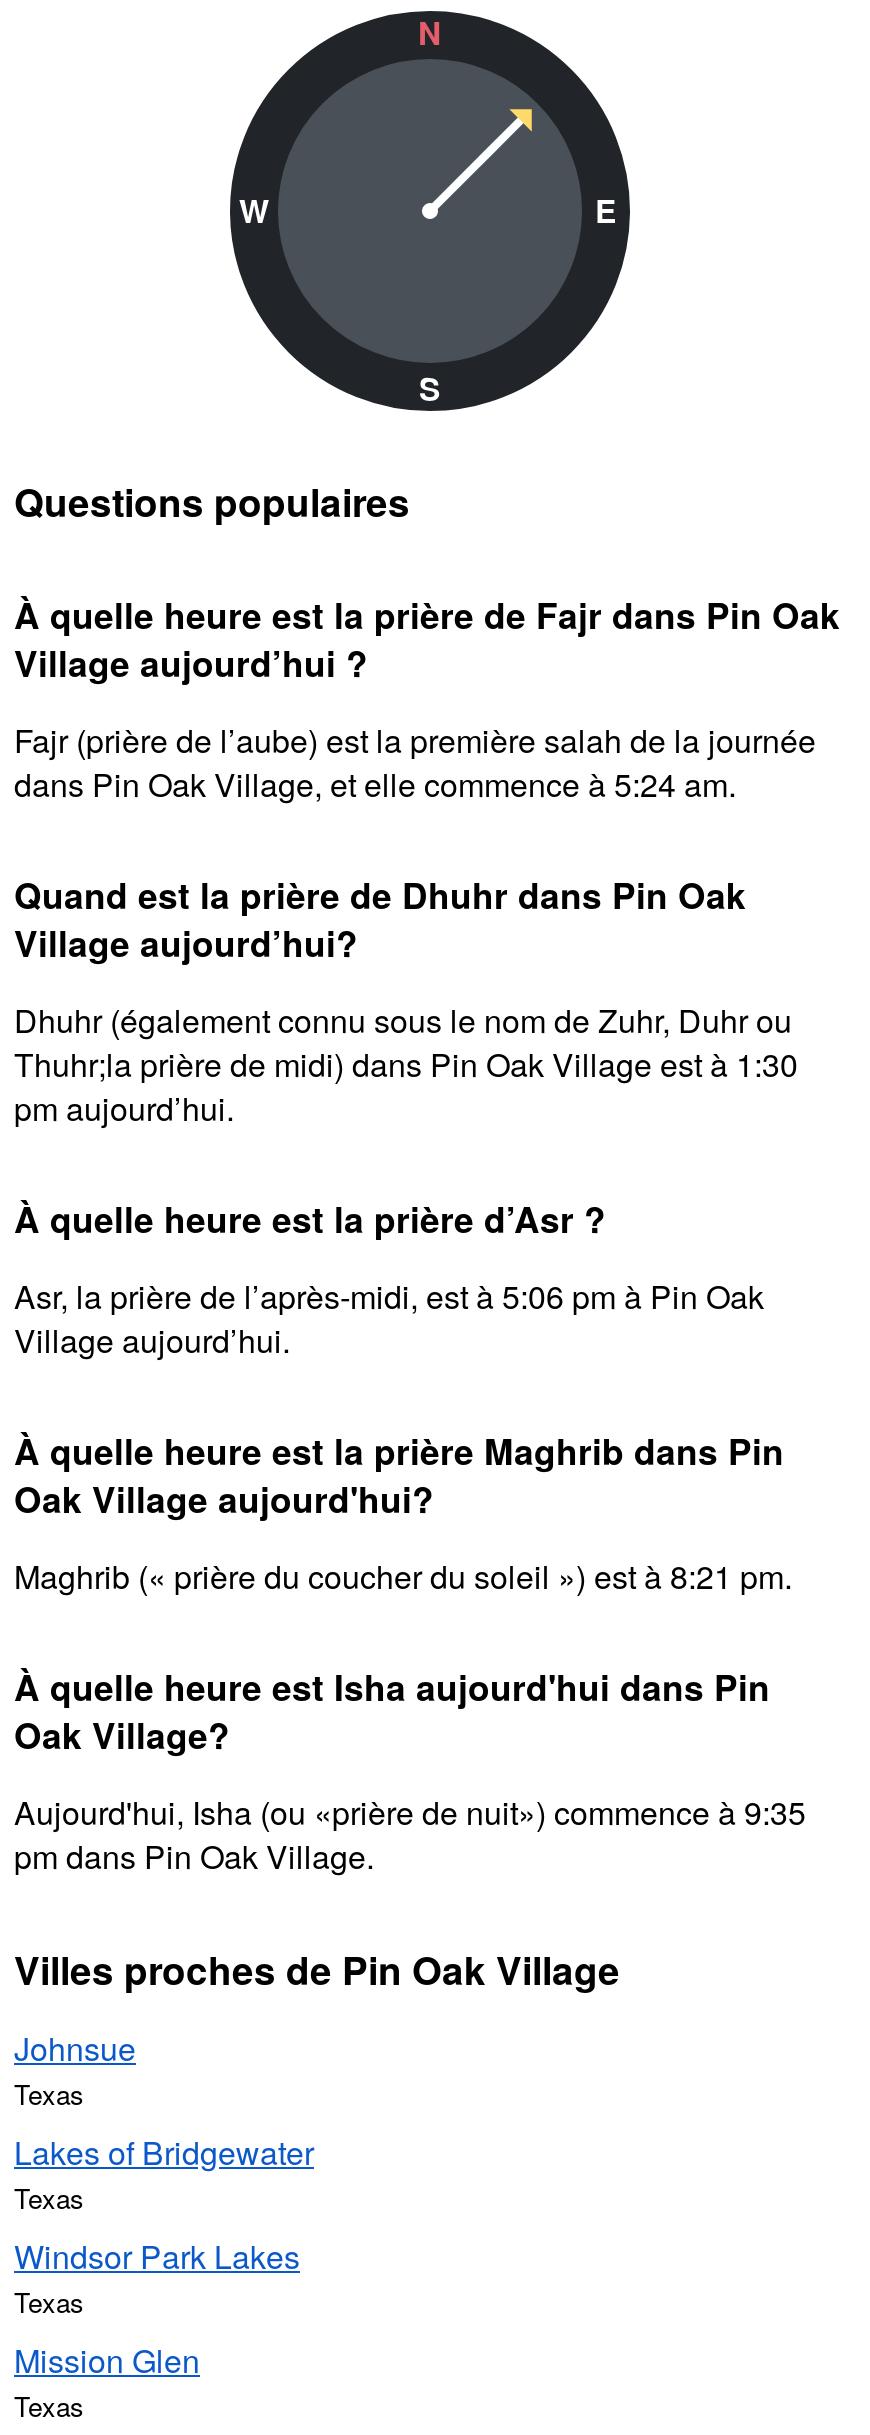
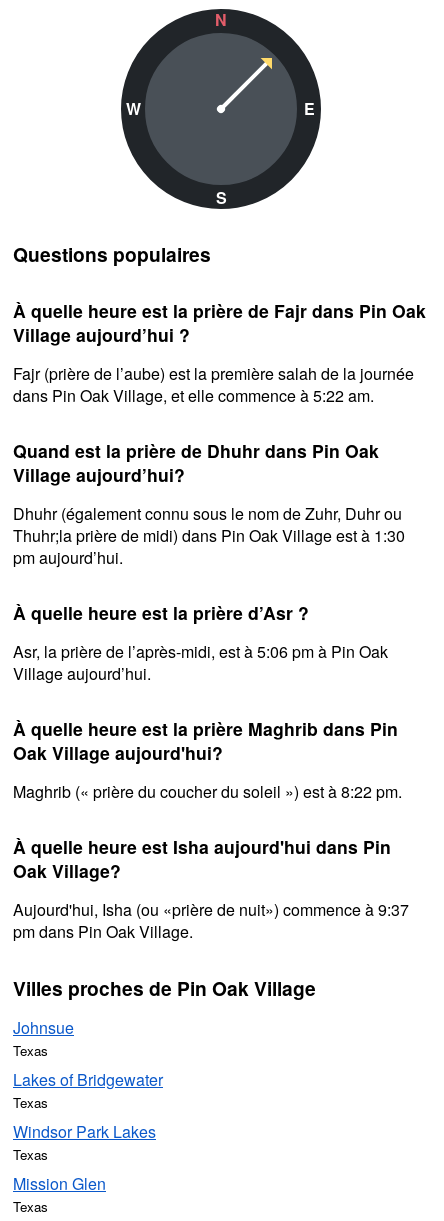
- dans Pin Oak Village, et elle commence à 5:24 am.
+ dans Pin Oak Village, et elle commence à 5:22 am.

- Maghrib (« prière du coucher du soleil ») est à 8:21 pm.
+ Maghrib (« prière du coucher du soleil ») est à 8:22 pm.

- Aujourd'hui, Isha (ou «prière de nuit») commence à 9:35
+ Aujourd'hui, Isha (ou «prière de nuit») commence à 9:37
